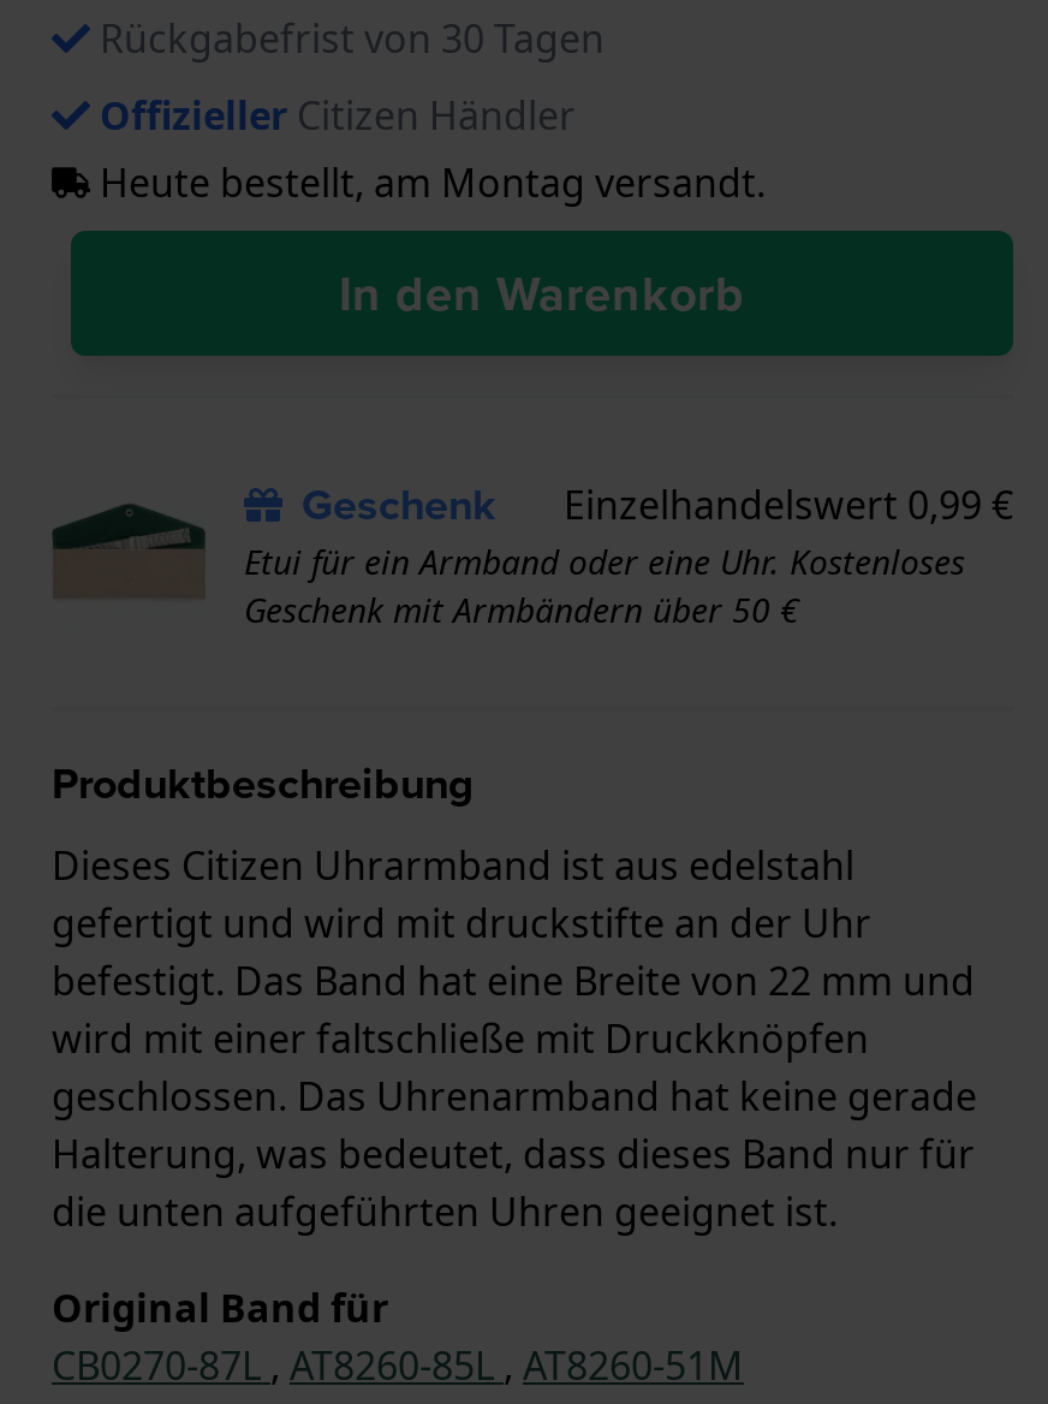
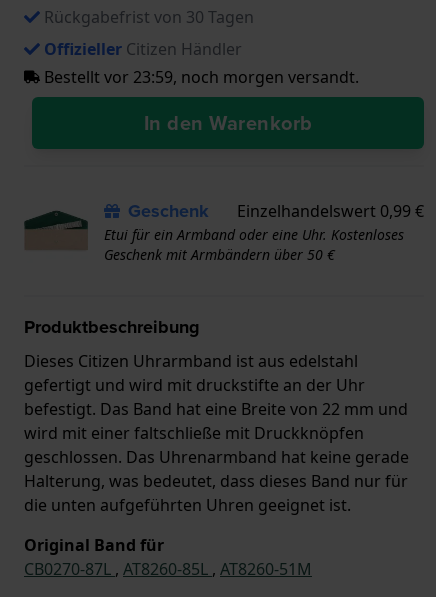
- Heute bestellt, am Montag versandt.
+ Bestellt vor 23:59, noch morgen versandt.
